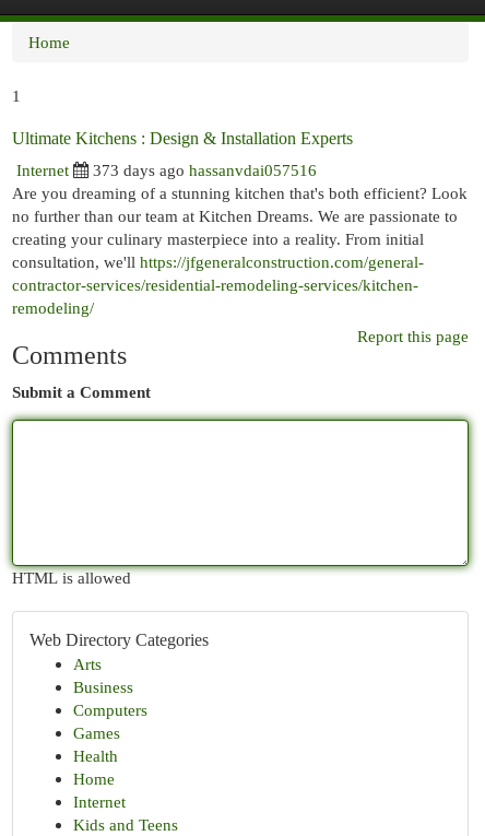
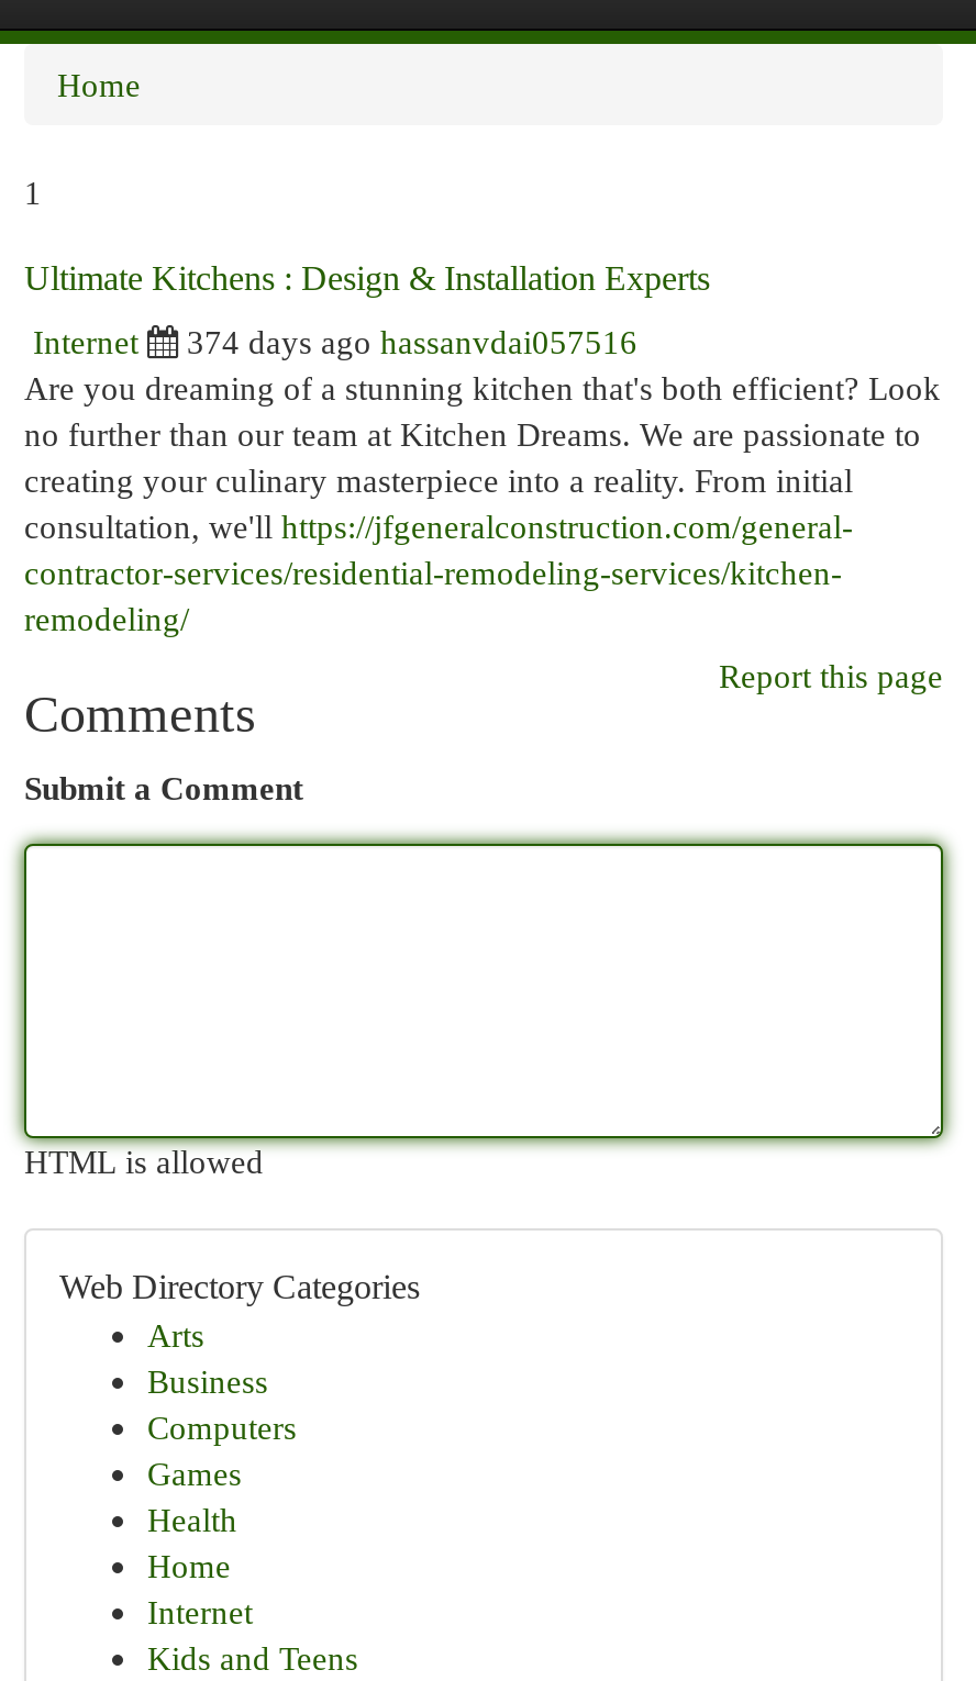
- 373 days ago hassanvdai057516
+ 374 days ago hassanvdai057516
